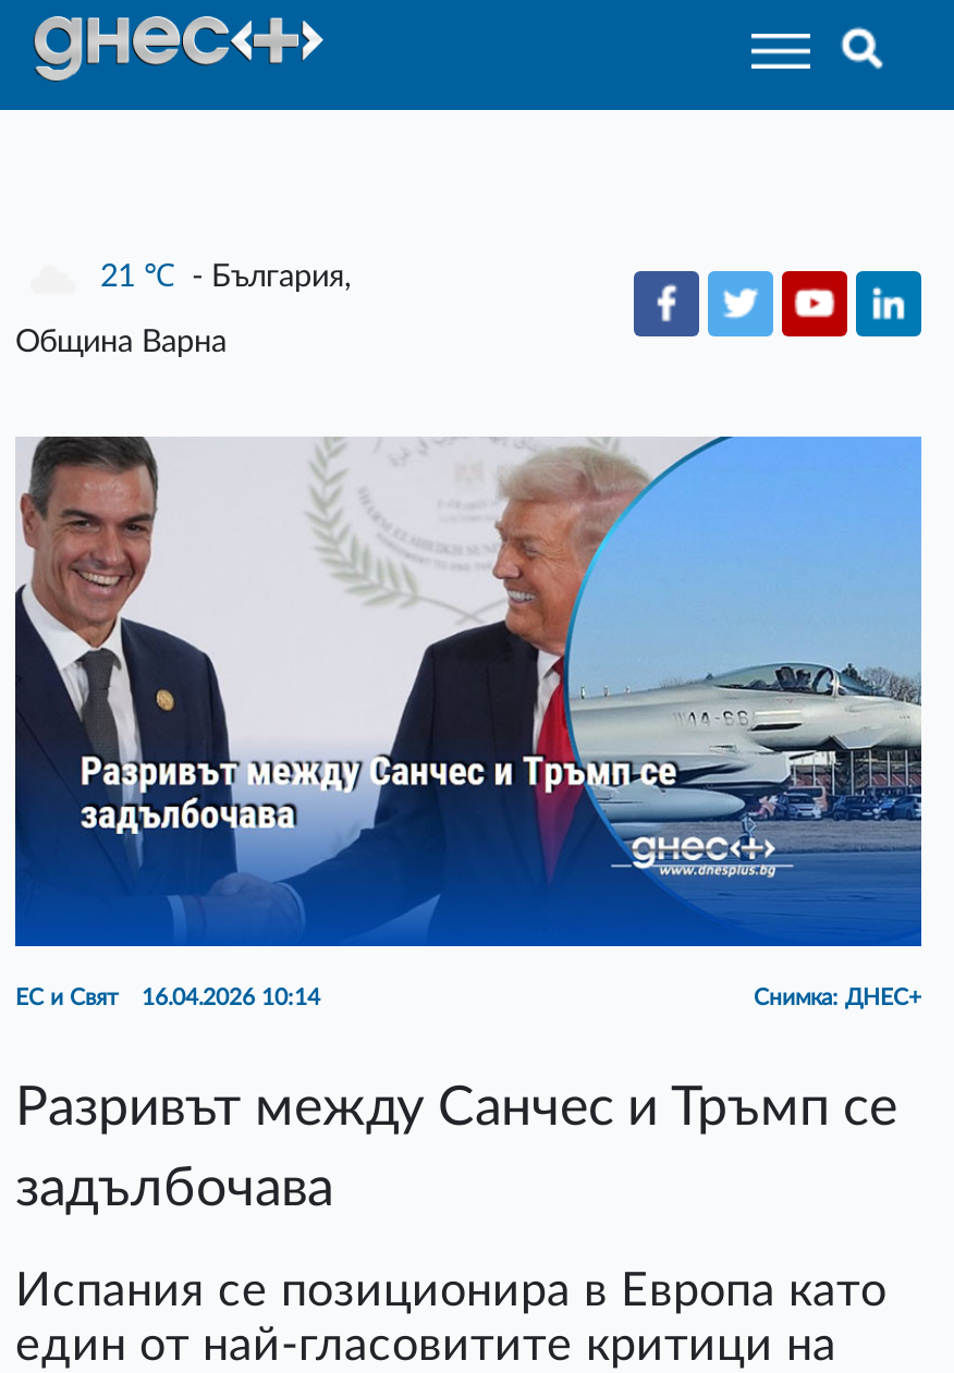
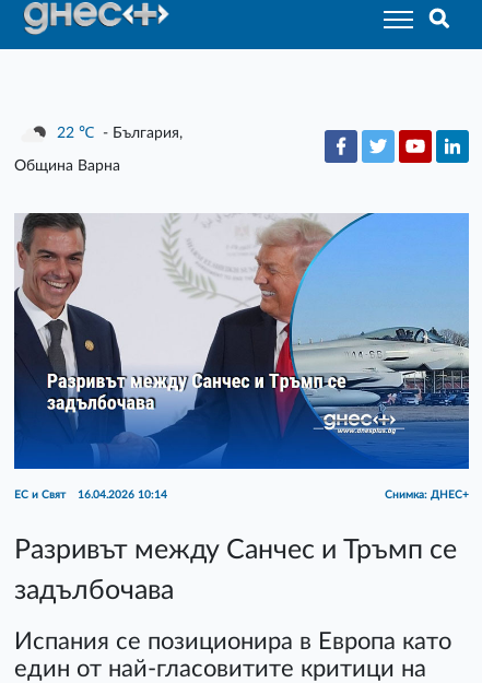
- 21 ℃ - България,
+ 22 ℃ - България,
